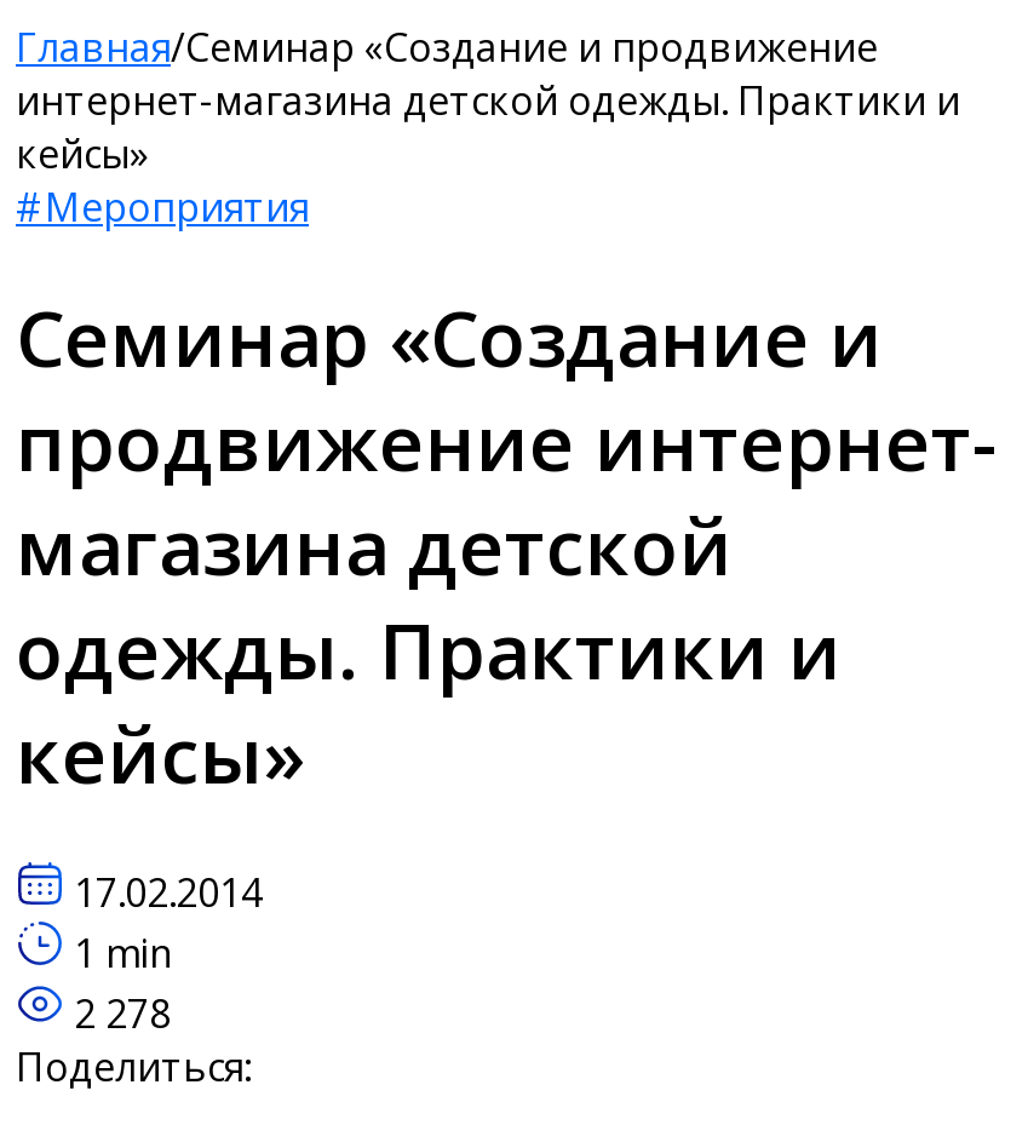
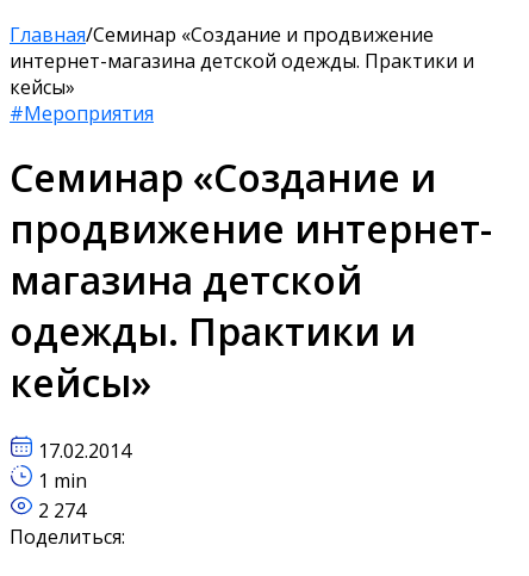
- 2 278
+ 2 274
